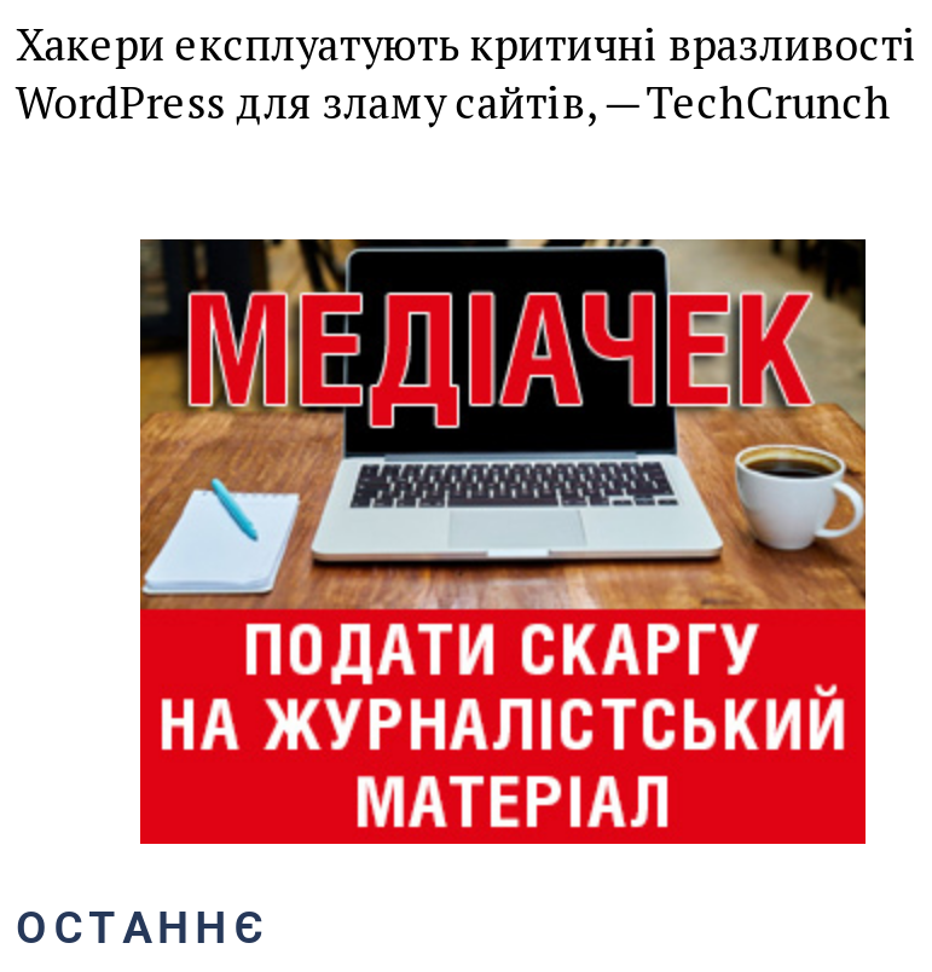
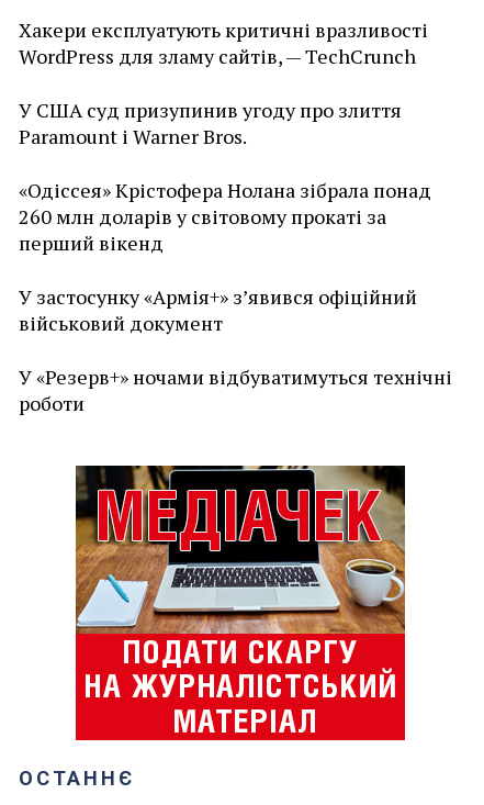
+ У США суд призупинив угоду про злиття
+ Paramount і Warner Bros.
+ «Одіссея» Крістофера Нолана зібрала понад
+ 260 млн доларів у світовому прокаті за
+ перший вікенд
+ У застосунку «Армія+» зʼявився офіційний
+ військовий документ
+ У «Резерв+» ночами відбуватимуться технічні
+ роботи
